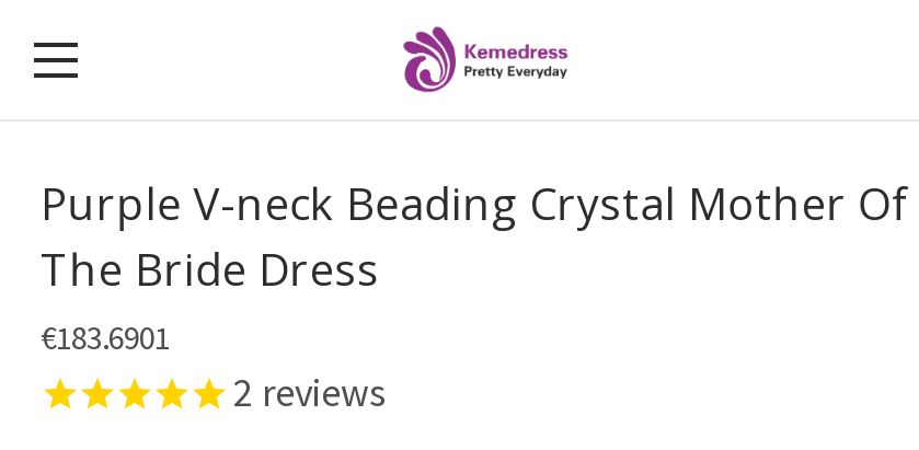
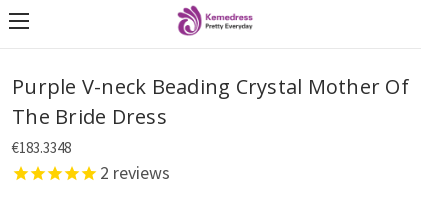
- €183.6901
+ €183.3348
